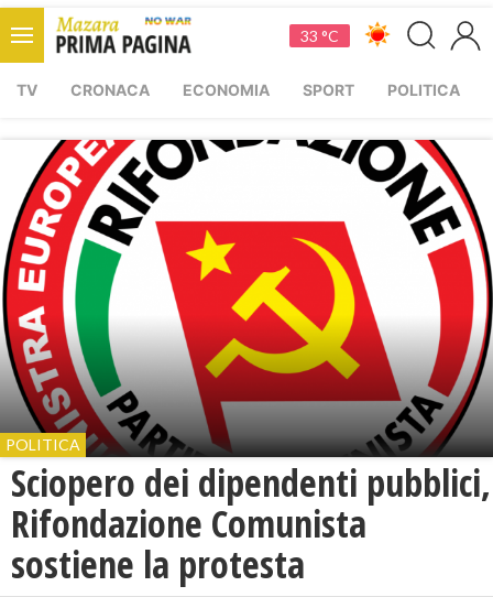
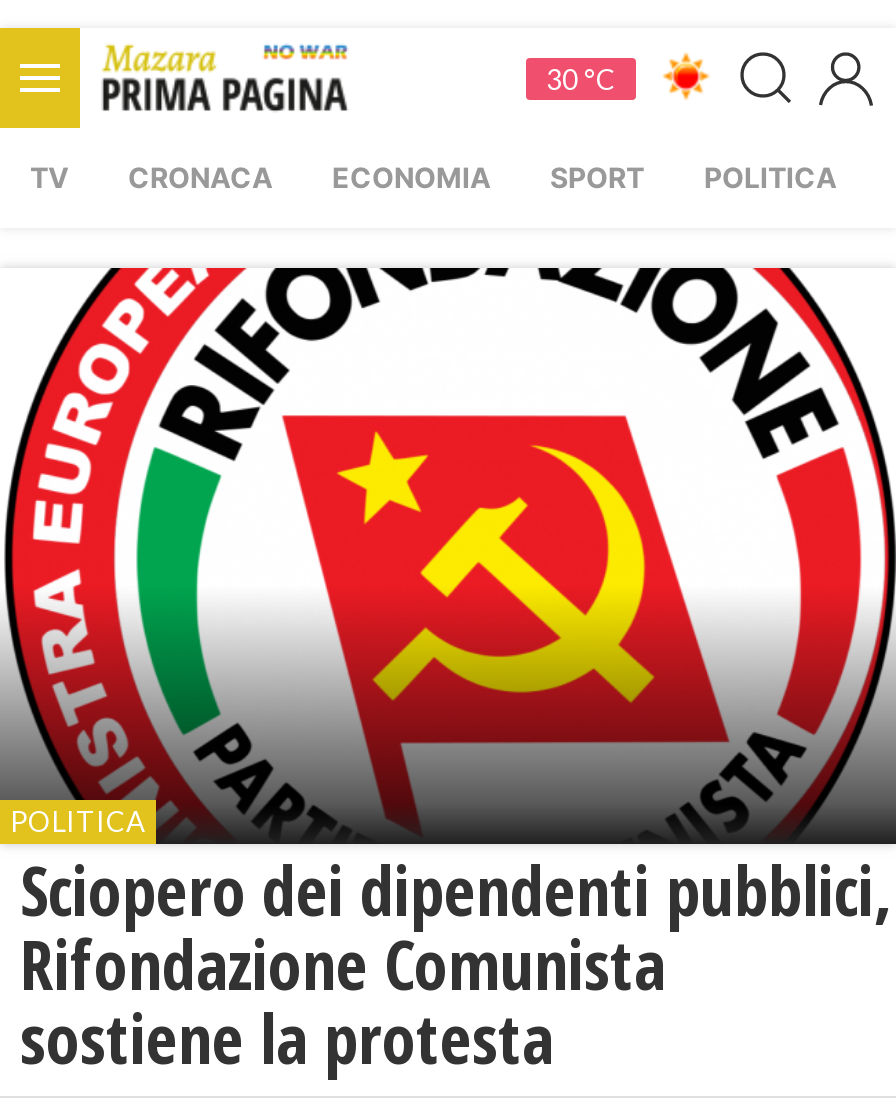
- 33 °C
+ 30 °C
